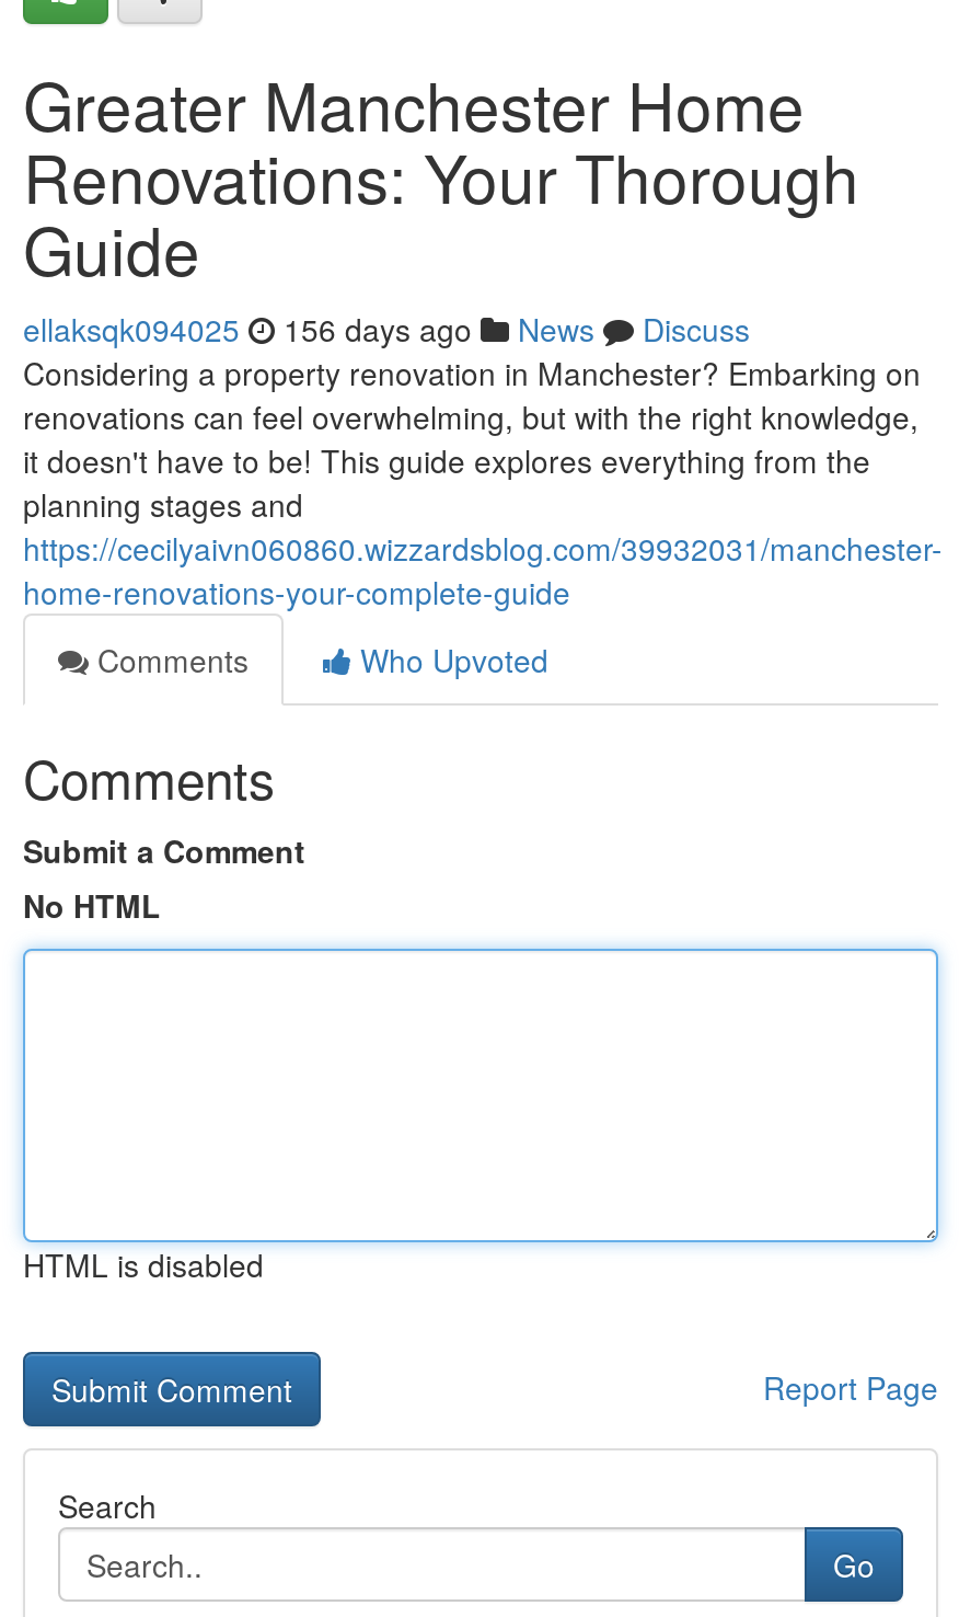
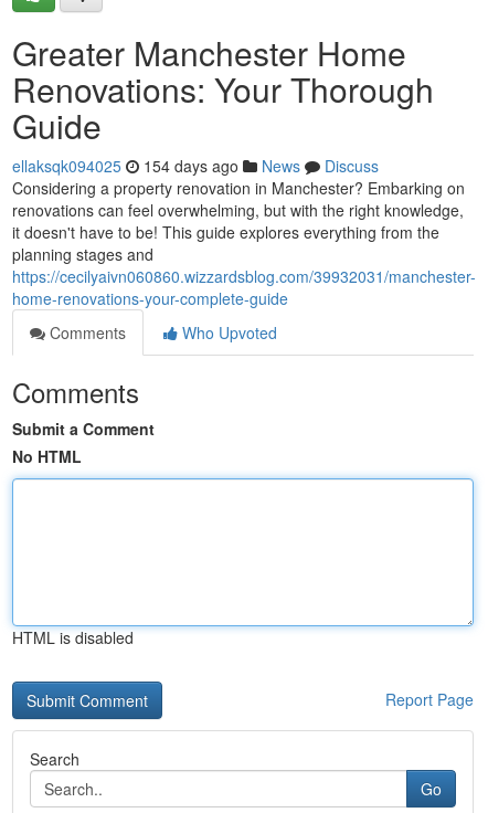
- ellaksqk094025 156 days ago News Discuss
+ ellaksqk094025 154 days ago News Discuss
